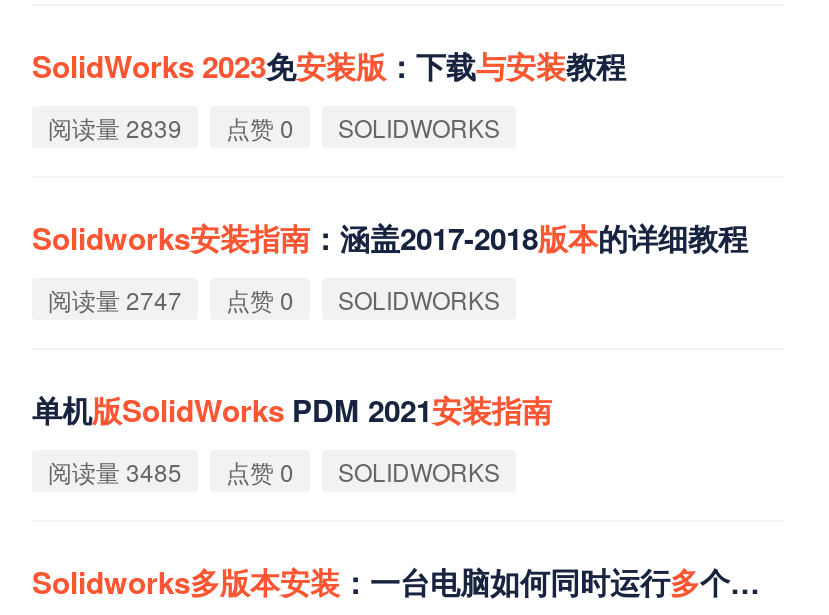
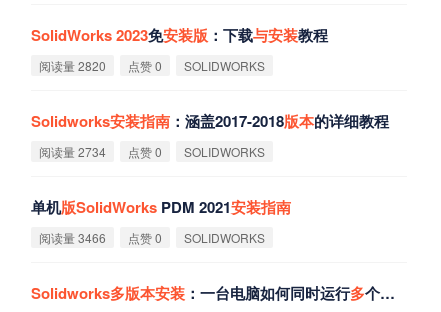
- 阅读量 2839 点赞 0 SOLIDWORKS
+ 阅读量 2820 点赞 0 SOLIDWORKS

- 阅读量 2747 点赞 0 SOLIDWORKS
+ 阅读量 2734 点赞 0 SOLIDWORKS

- 阅读量 3485 点赞 0 SOLIDWORKS
+ 阅读量 3466 点赞 0 SOLIDWORKS
